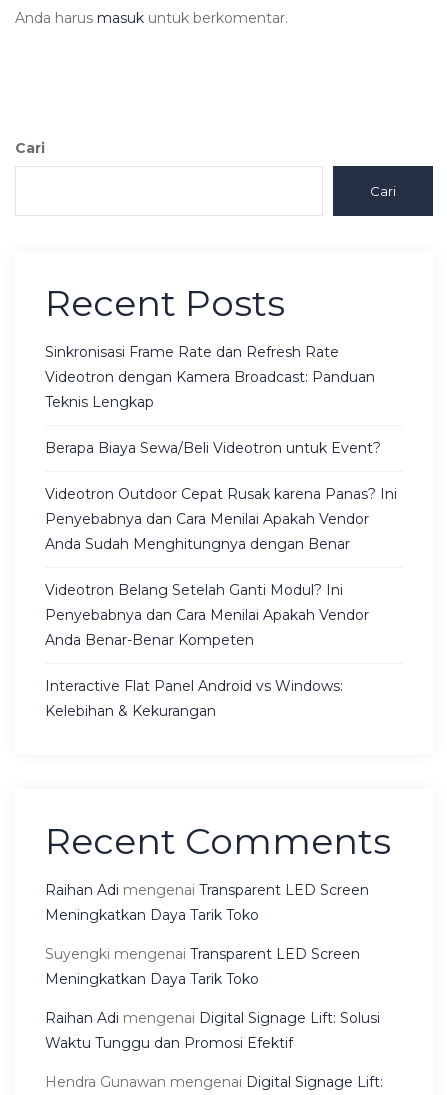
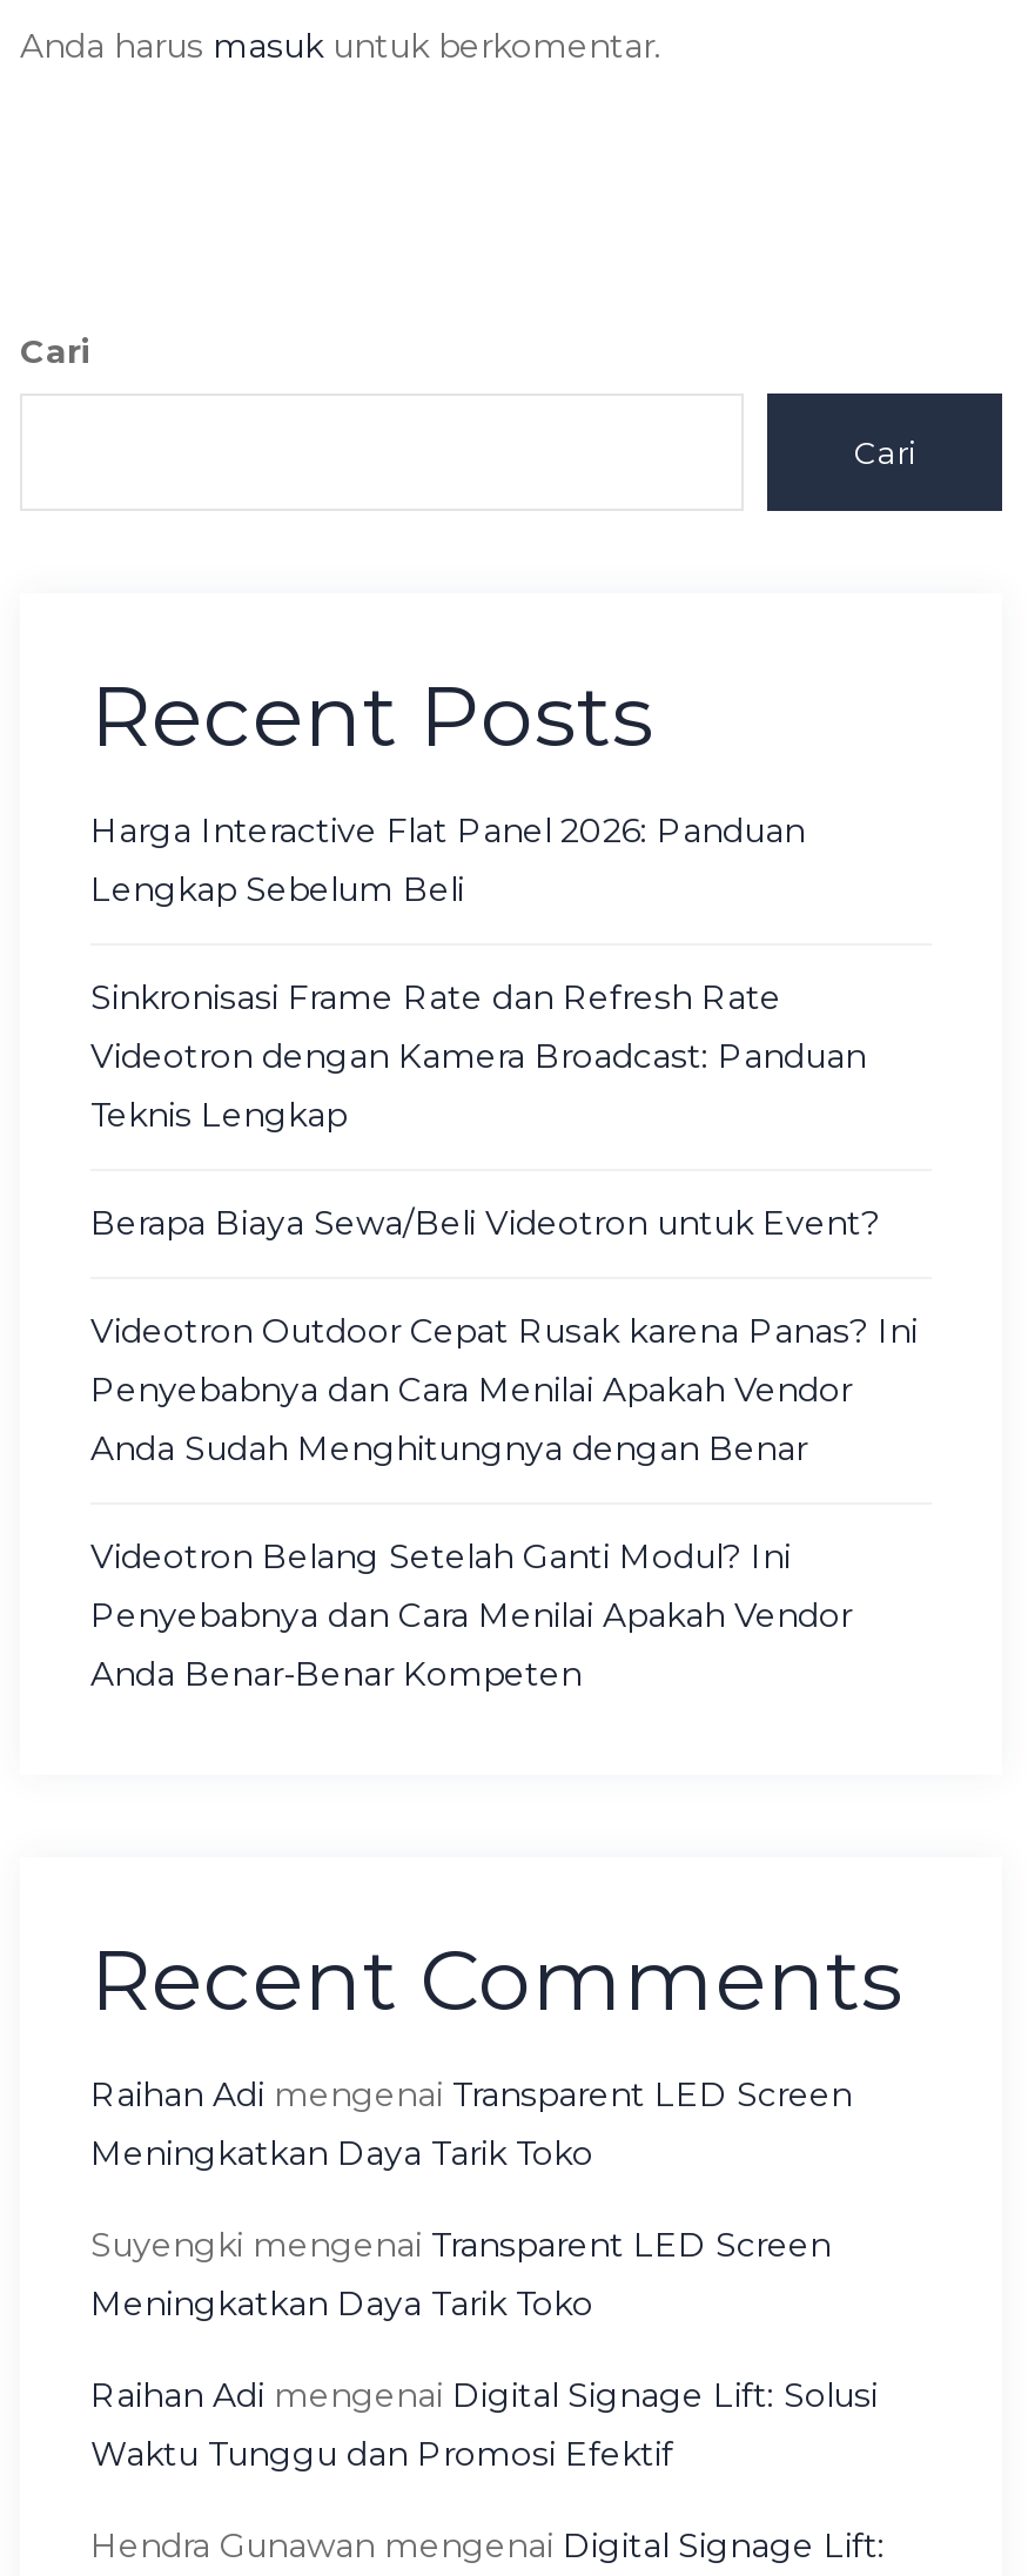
+ Harga Interactive Flat Panel 2026: Panduan
+ Lengkap Sebelum Beli

moved down: Sinkronisasi Frame Rate dan Refresh Rate | Videotron dengan Kamera Broadcast: Panduan | Teknis Lengkap | ... | Penyebabnya dan Cara Menilai Apakah Vendor | Anda Benar-Benar Kompeten

- Interactive Flat Panel Android vs Windows:
- Kelebihan & Kekurangan
